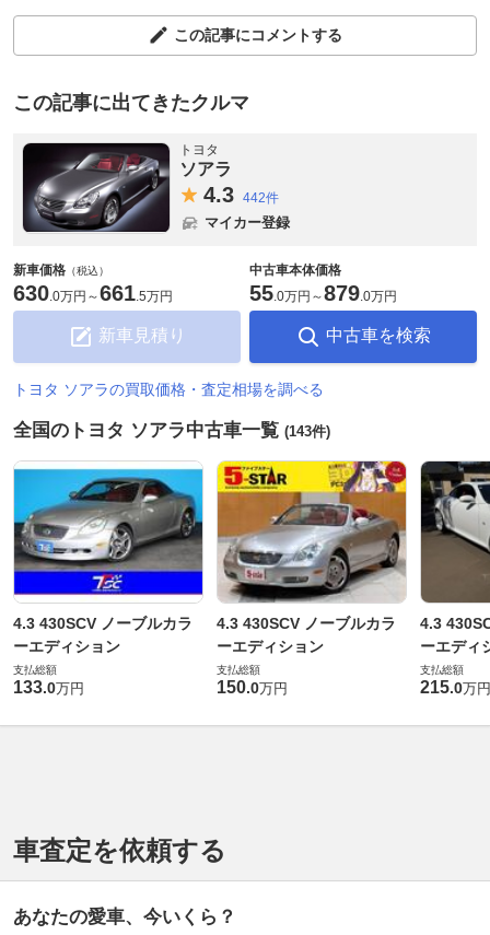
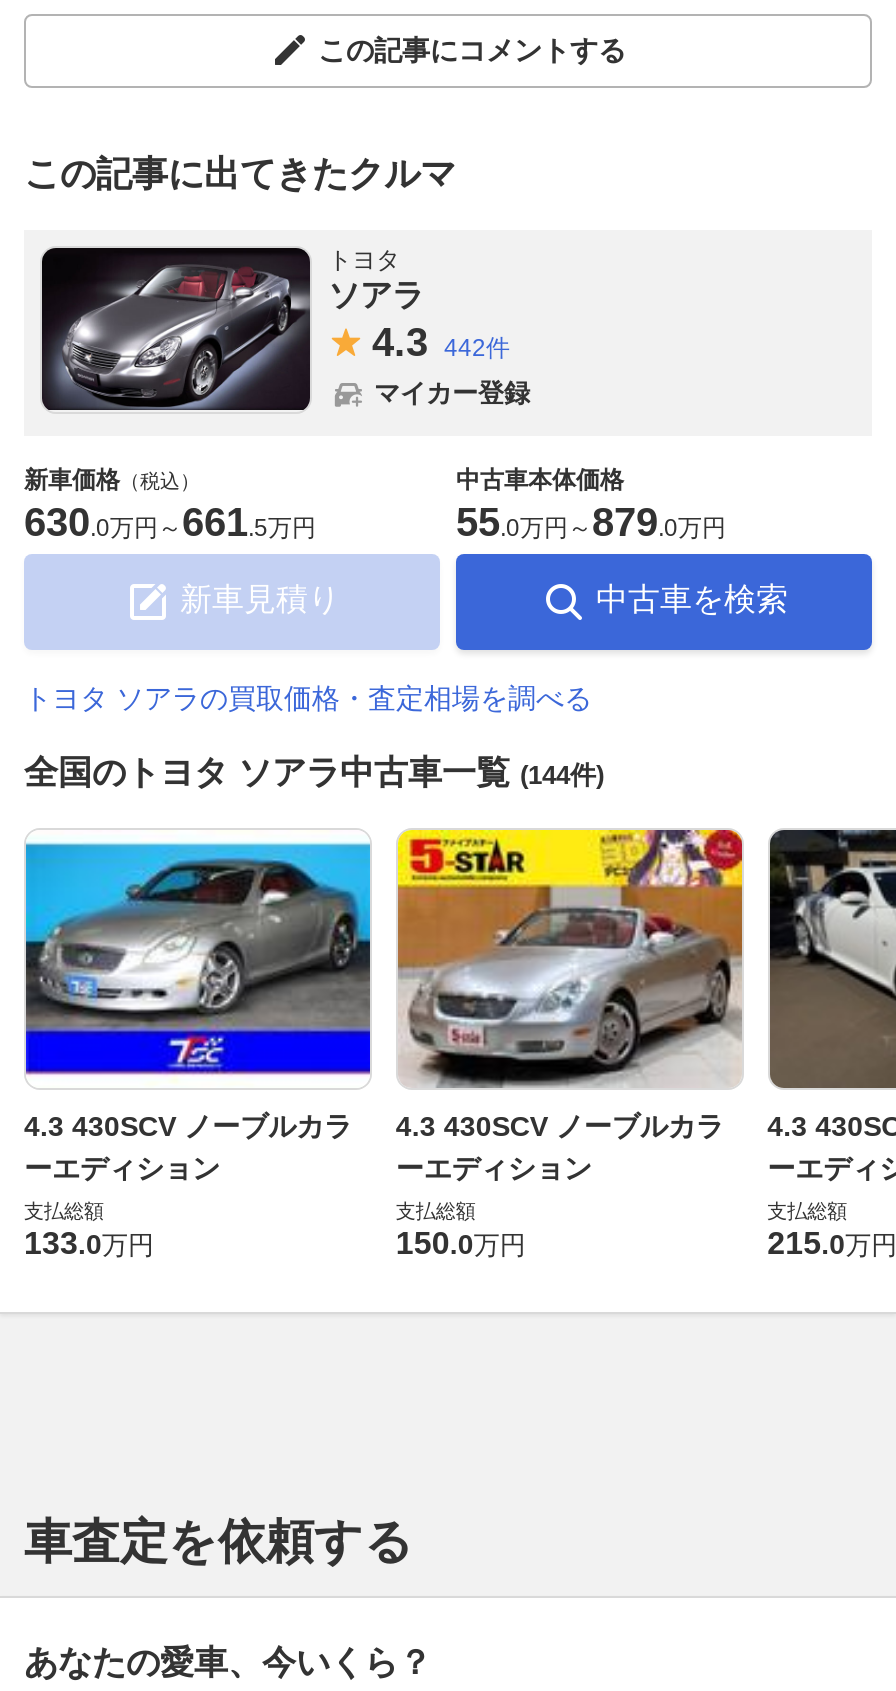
- 全国のトヨタ ソアラ中古車一覧(143件)
+ 全国のトヨタ ソアラ中古車一覧(144件)
